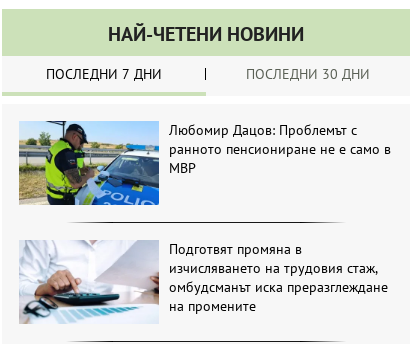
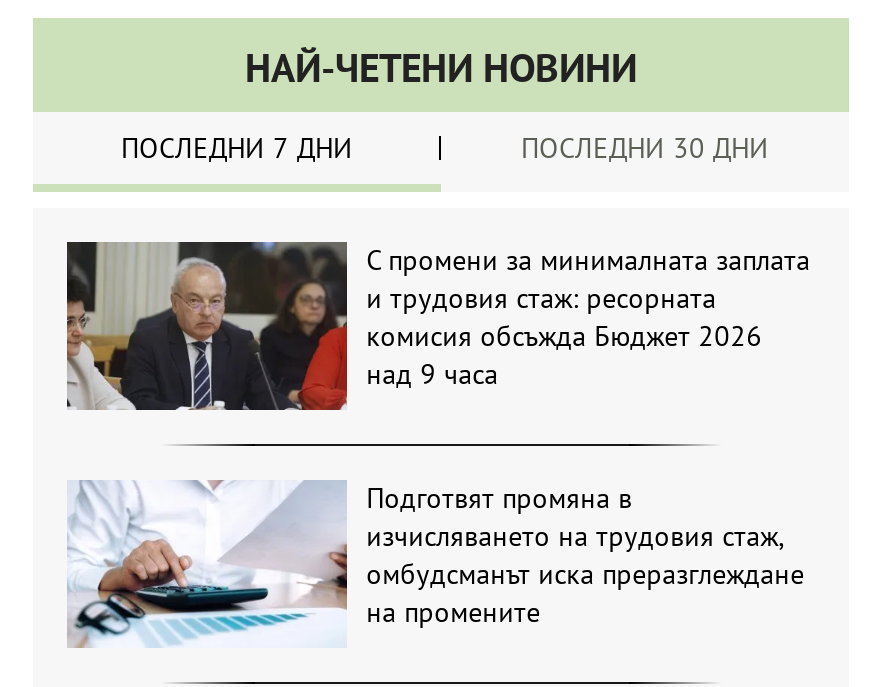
- [image]
- Любомир Дацов: Проблемът с
- ранното пенсиониране не е само в
- МВР
+ [image]
+ С промени за минималната заплата
+ и трудовия стаж: ресорната
+ комисия обсъжда Бюджет 2026
+ над 9 часа
